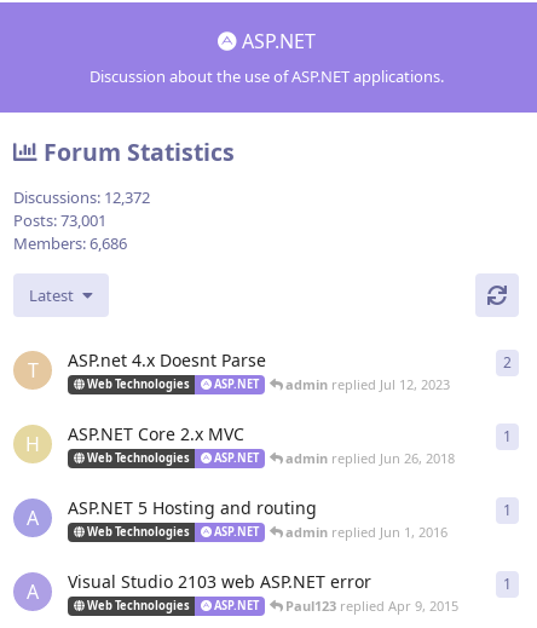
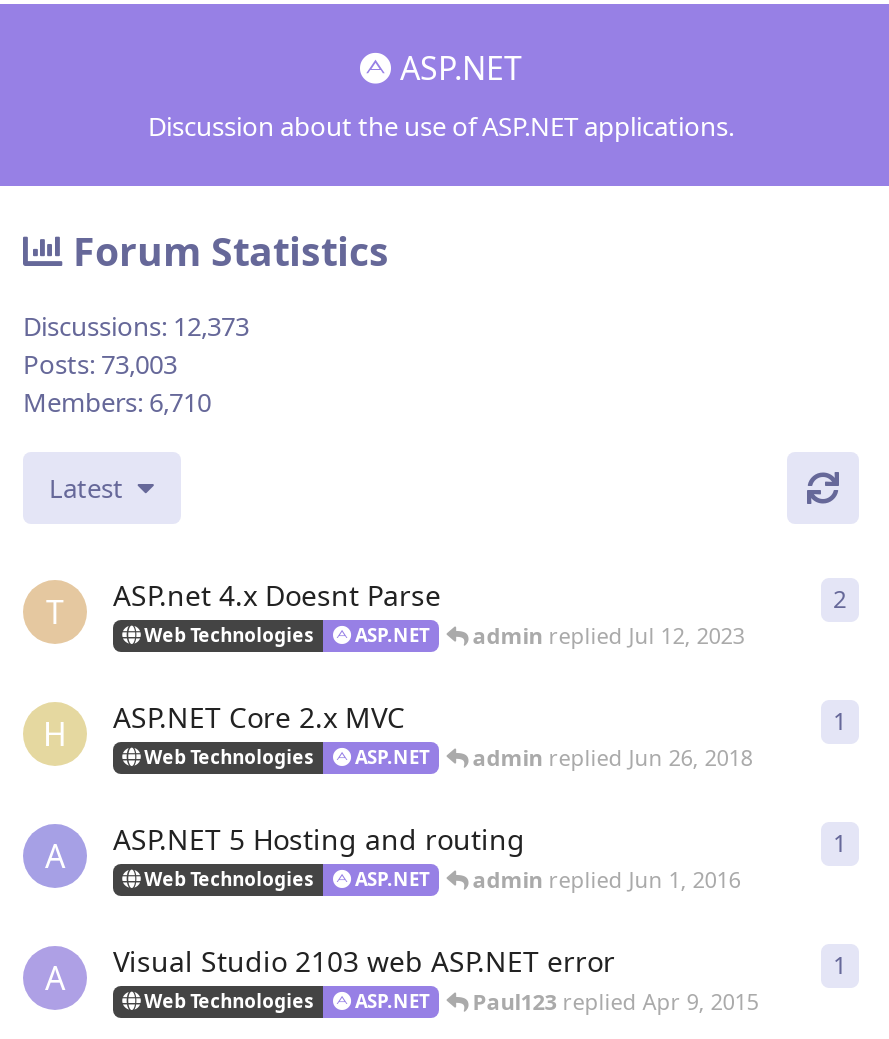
- Discussions: 12,372
+ Discussions: 12,373

- Posts: 73,001
+ Posts: 73,003

- Members: 6,686
+ Members: 6,710
